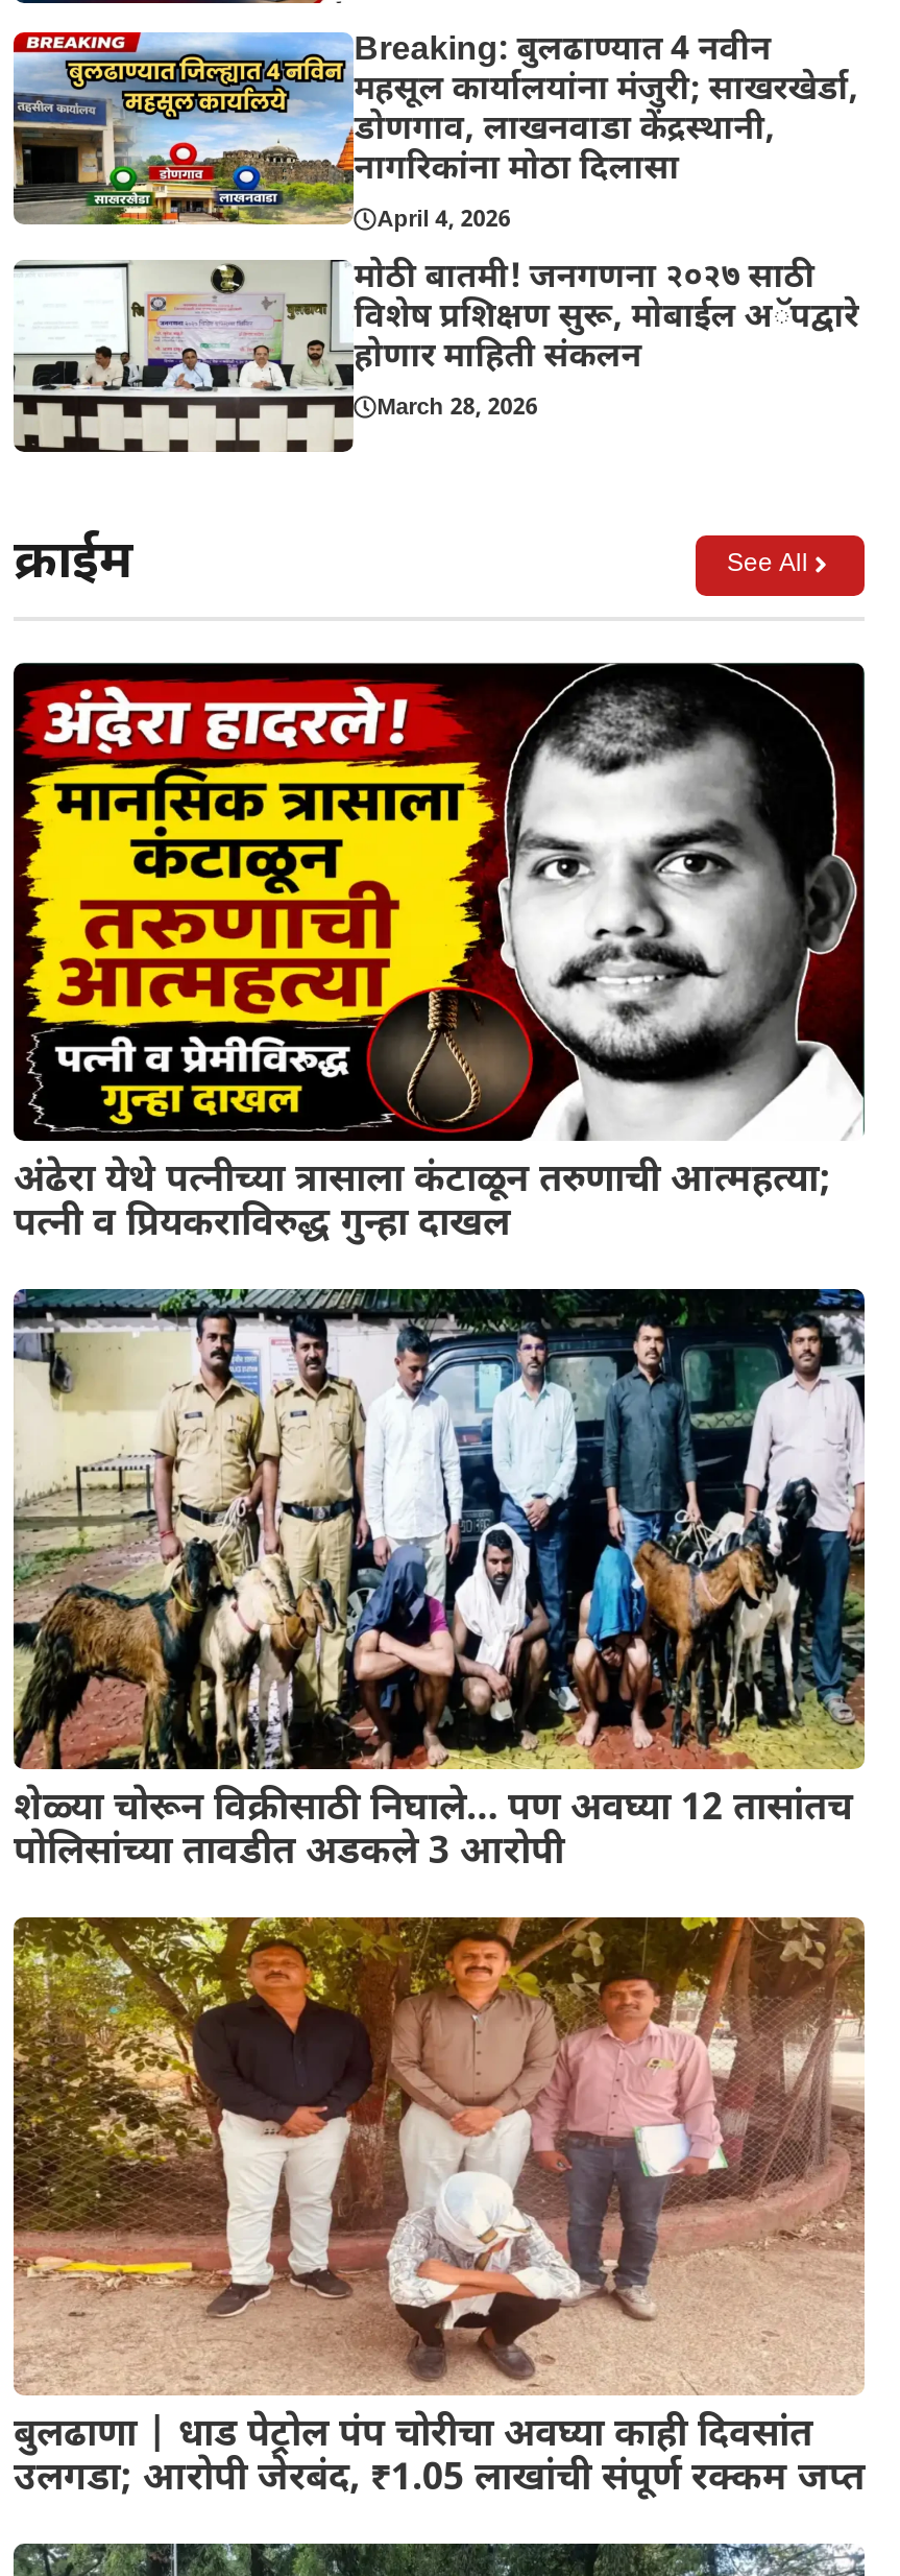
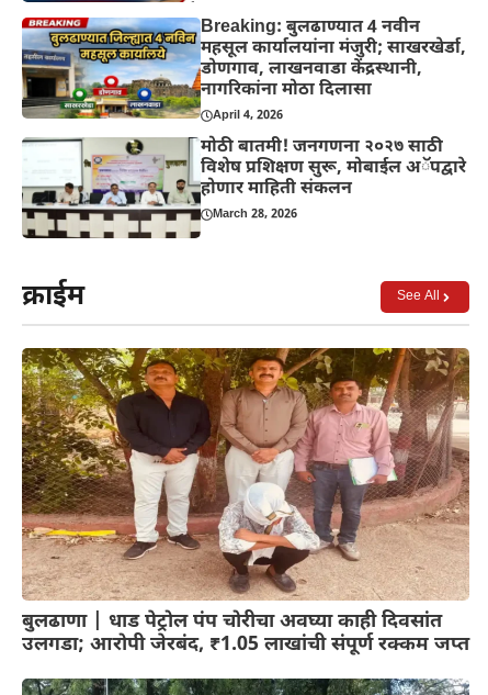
- [image]
- अंढेरा येथे पत्नीच्या त्रासाला कंटाळून तरुणाची आत्महत्या;
- पत्नी व प्रियकराविरुद्ध गुन्हा दाखल

- [image]
- शेळ्या चोरून विक्रीसाठी निघाले… पण अवघ्या 12 तासांतच
- पोलिसांच्या तावडीत अडकले 3 आरोपी
